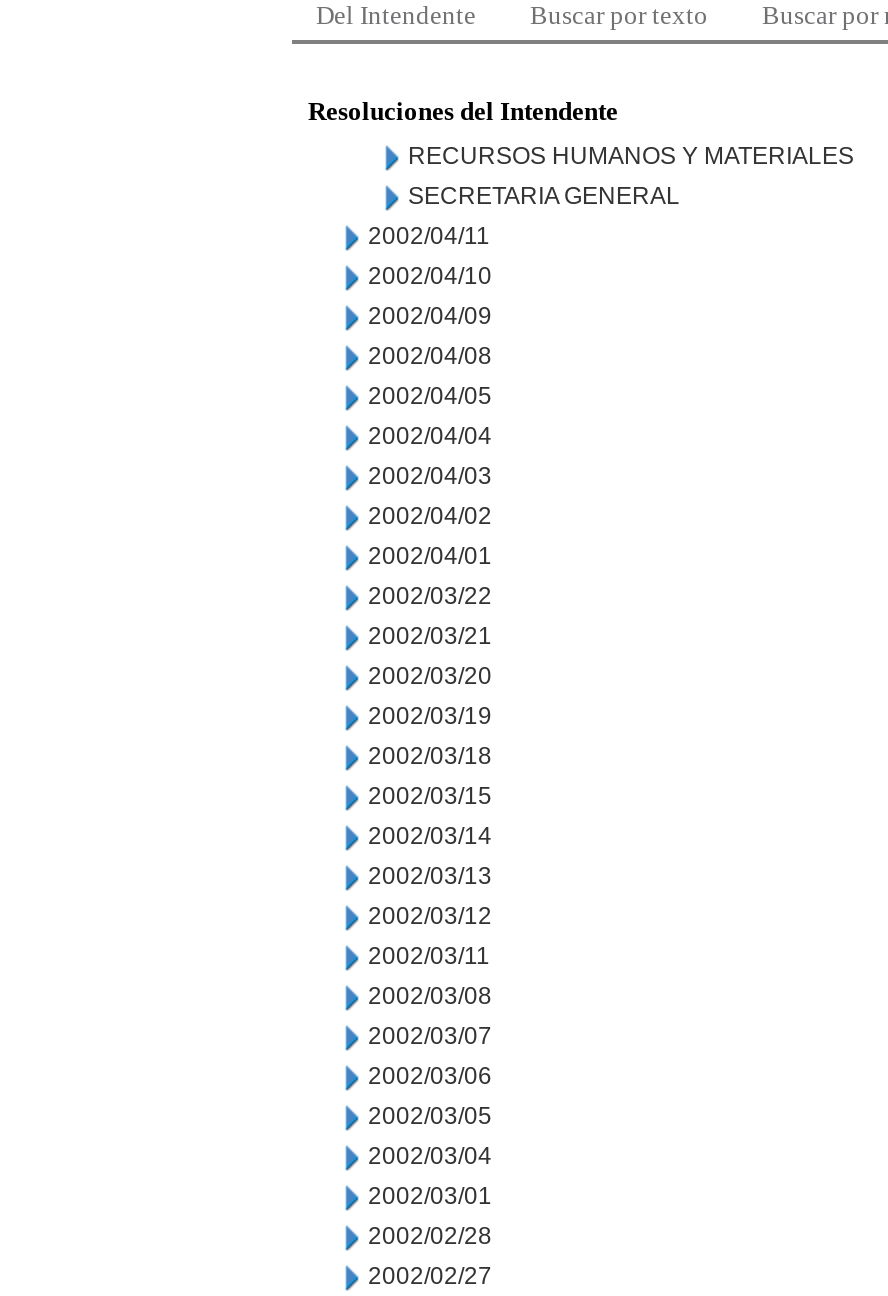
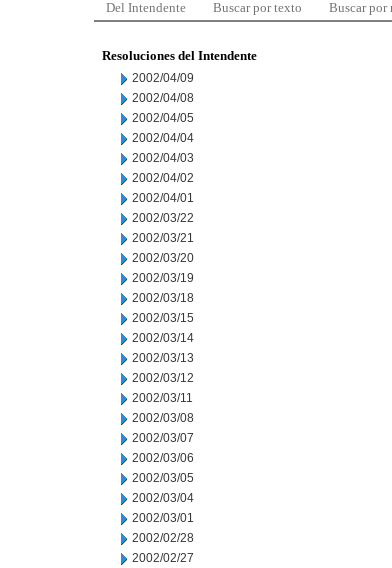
- RECURSOS HUMANOS Y MATERIALES
- SECRETARIA GENERAL
- 2002/04/11
- 2002/04/10
